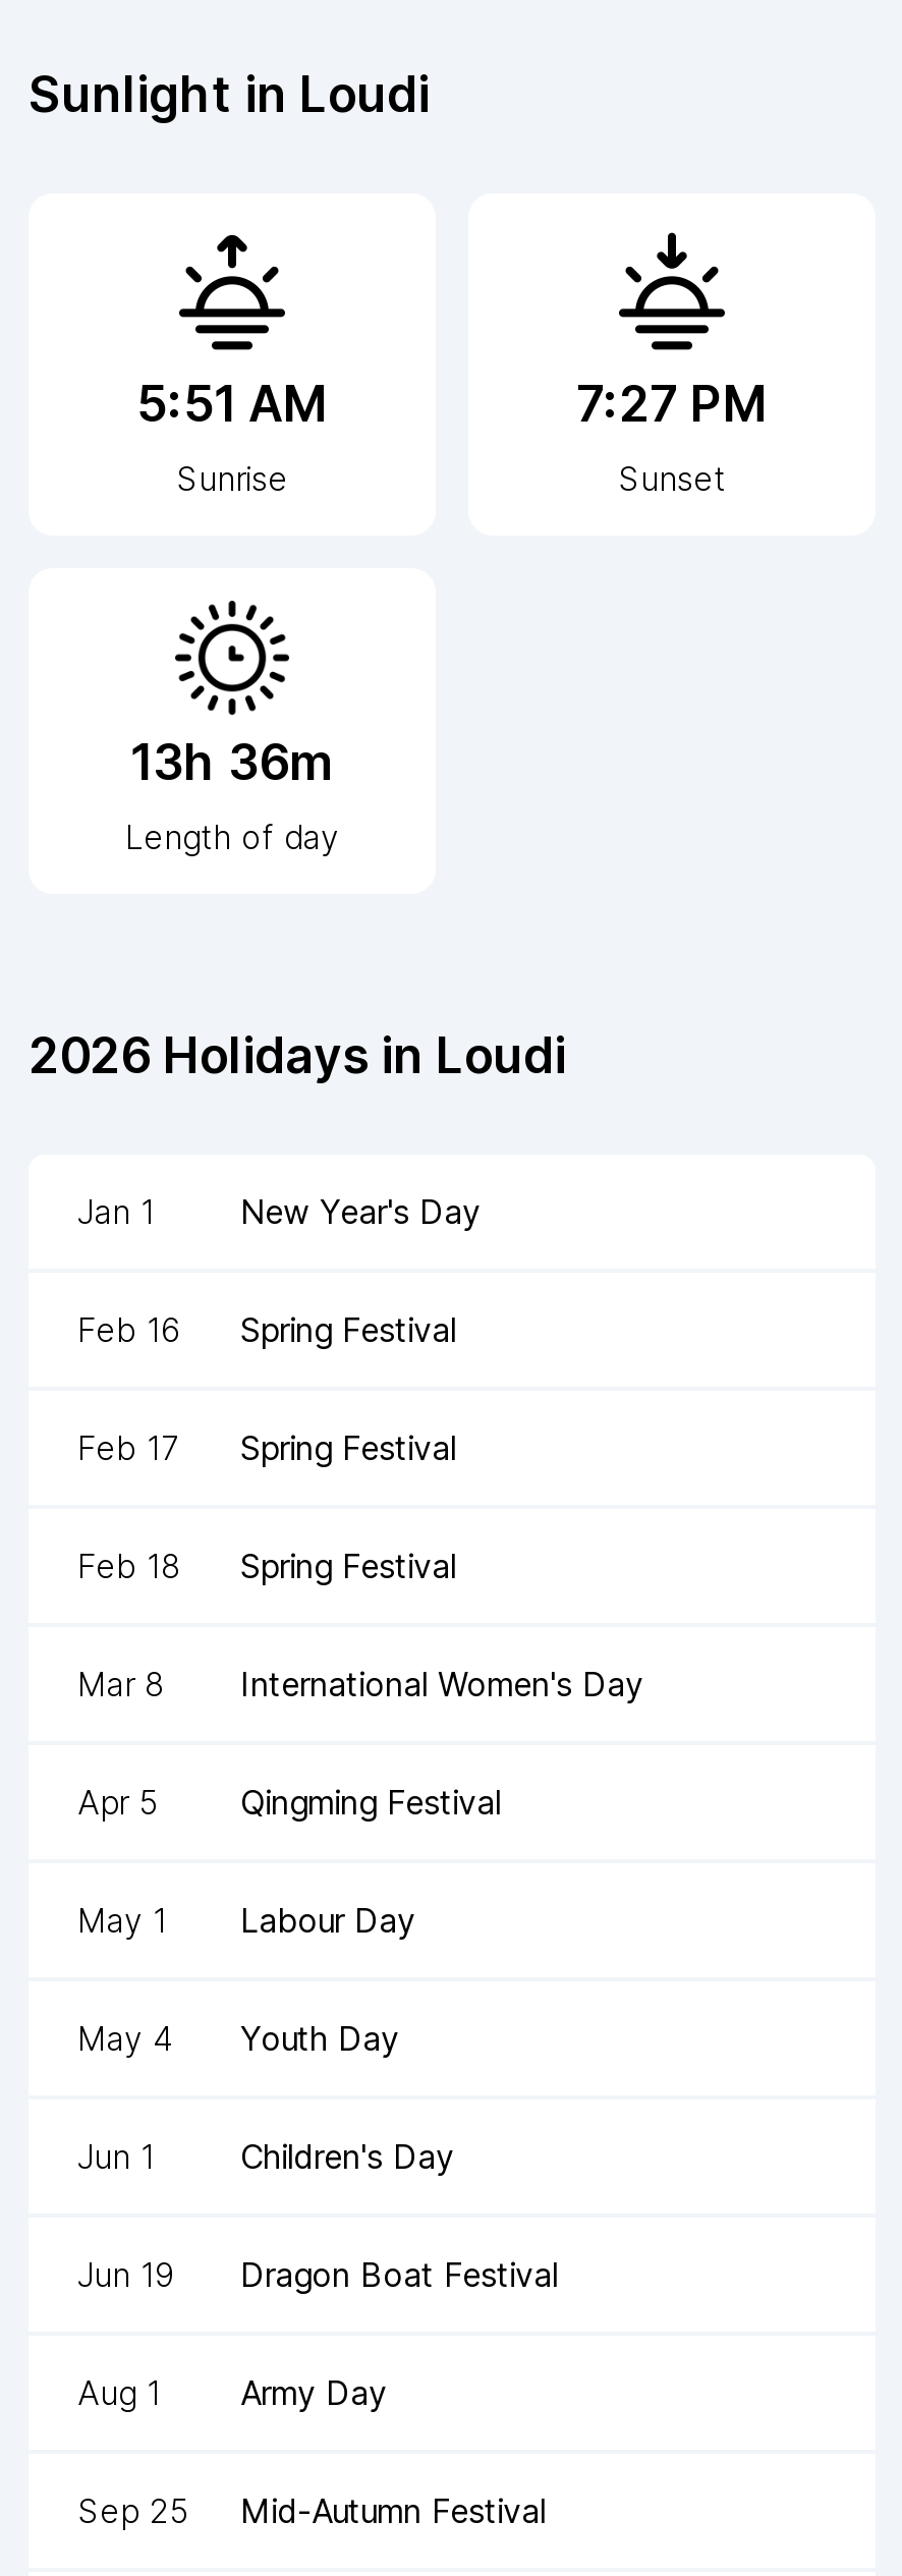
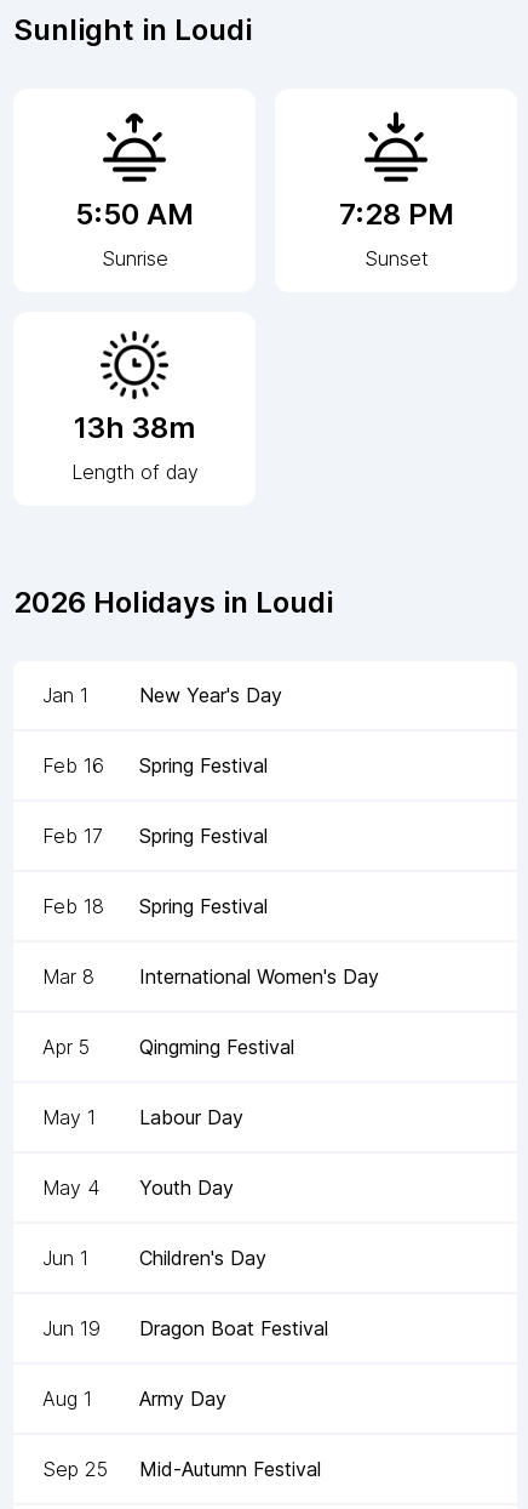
- 5:51 AM
+ 5:50 AM

- 7:27 PM
+ 7:28 PM

- 13h 36m
+ 13h 38m
